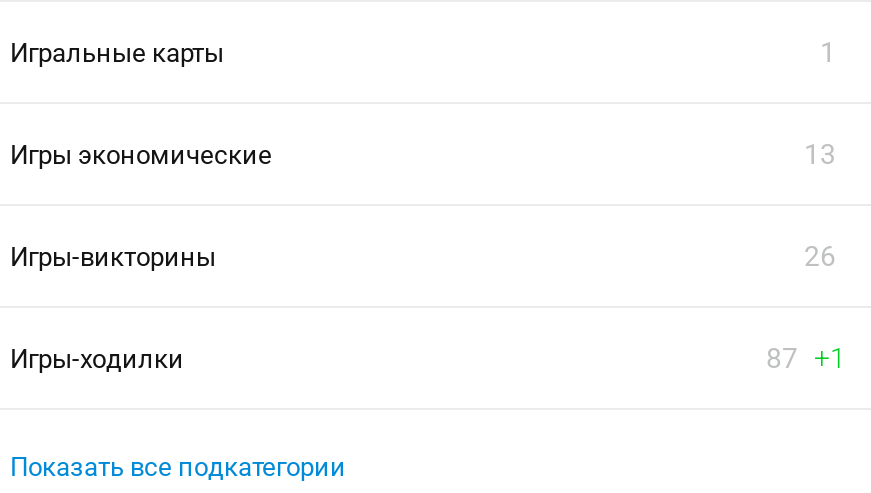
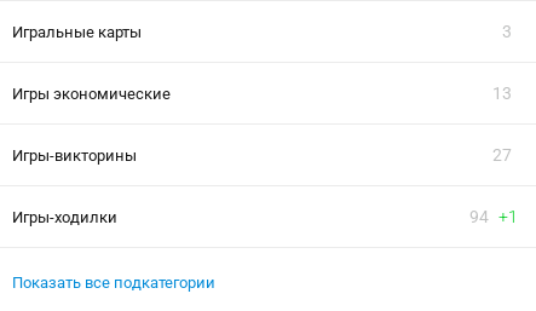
- 1
+ 3

- 26
+ 27

- 87 +1
+ 94 +1
